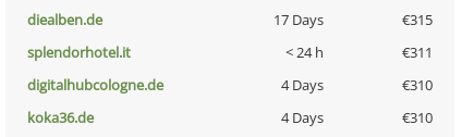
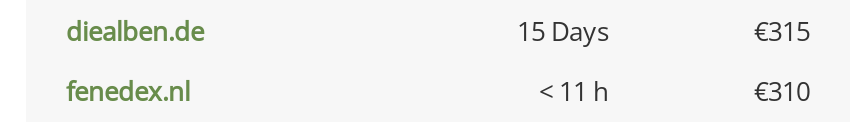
- 17 Days
+ 15 Days

- splendorhotel.it
- < 24 h
- €311
- digitalhubcologne.de
- 4 Days
- €310
- koka36.de
- 4 Days
+ fenedex.nl
+ < 11 h
